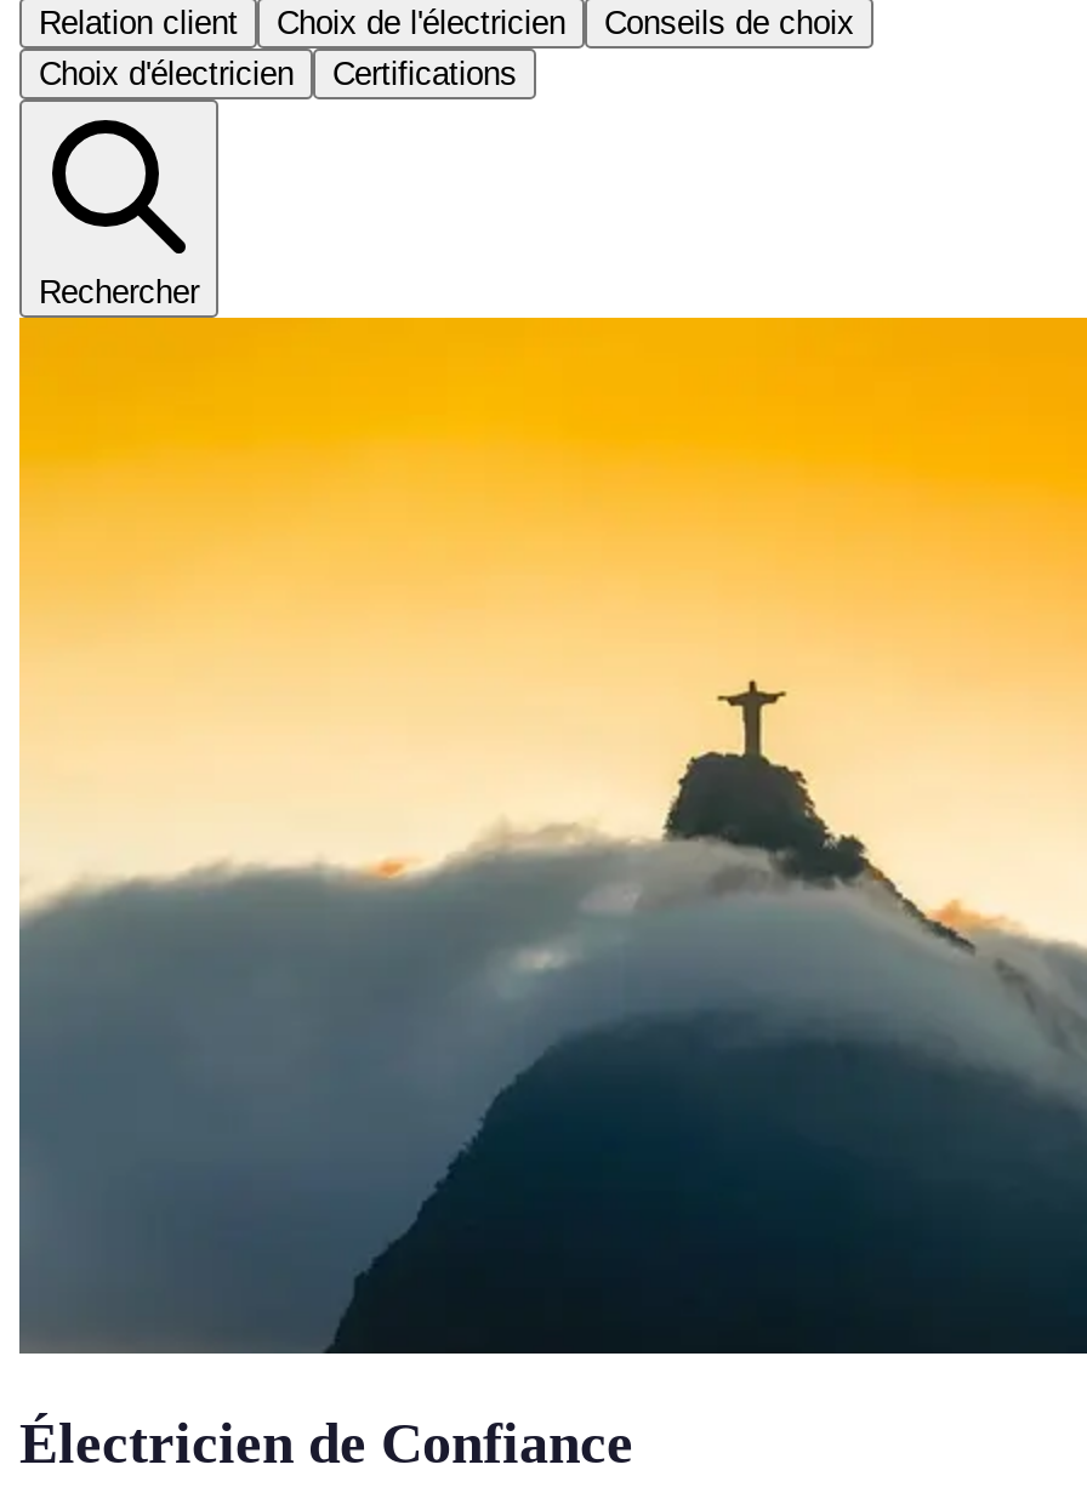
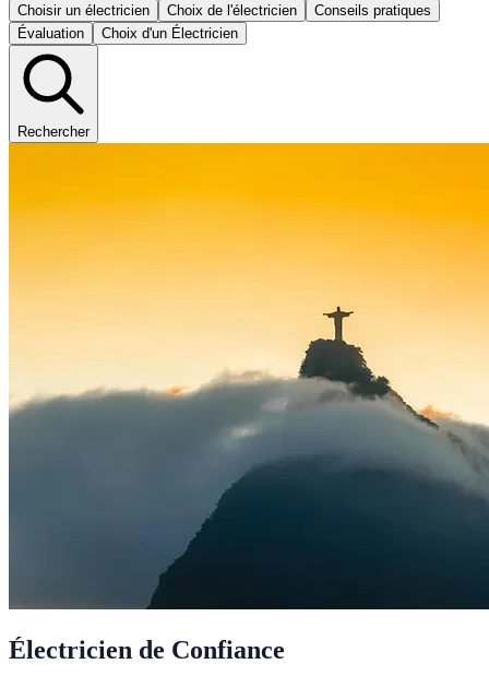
- Relation client
+ Choisir un électricien

- Conseils de choix
- Choix d'électricien
- Certifications
+ Conseils pratiques
+ Évaluation
+ Choix d'un Électricien
